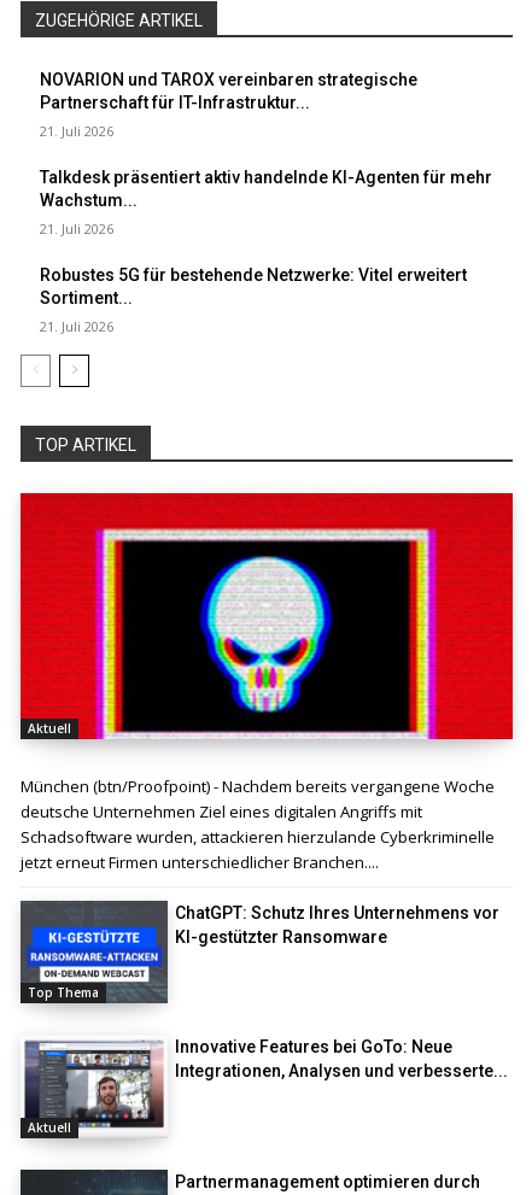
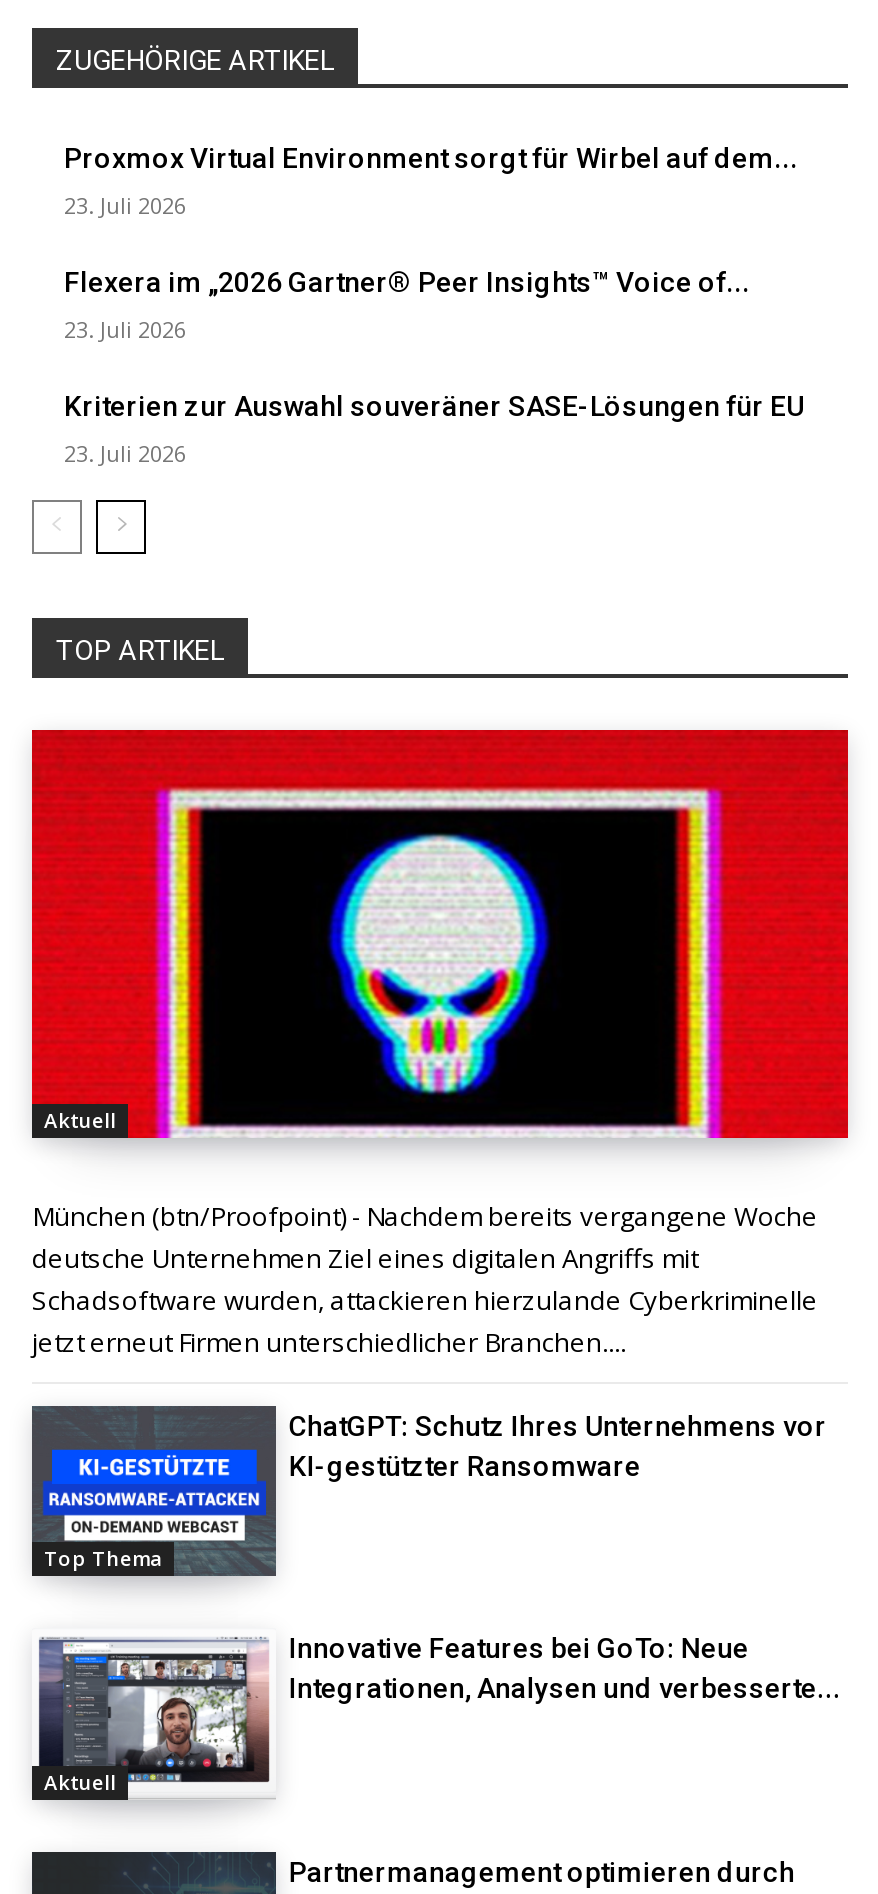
- NOVARION und TAROX vereinbaren strategische
- Partnerschaft für IT-Infrastruktur...
+ Proxmox Virtual Environment sorgt für Wirbel auf dem...

- 21. Juli 2026
+ 23. Juli 2026

- Talkdesk präsentiert aktiv handelnde KI-Agenten für mehr
- Wachstum...
+ Flexera im „2026 Gartner® Peer Insights™ Voice of...

- 21. Juli 2026
+ 23. Juli 2026

- Robustes 5G für bestehende Netzwerke: Vitel erweitert
- Sortiment...
+ Kriterien zur Auswahl souveräner SASE-Lösungen für EU

- 21. Juli 2026
+ 23. Juli 2026
